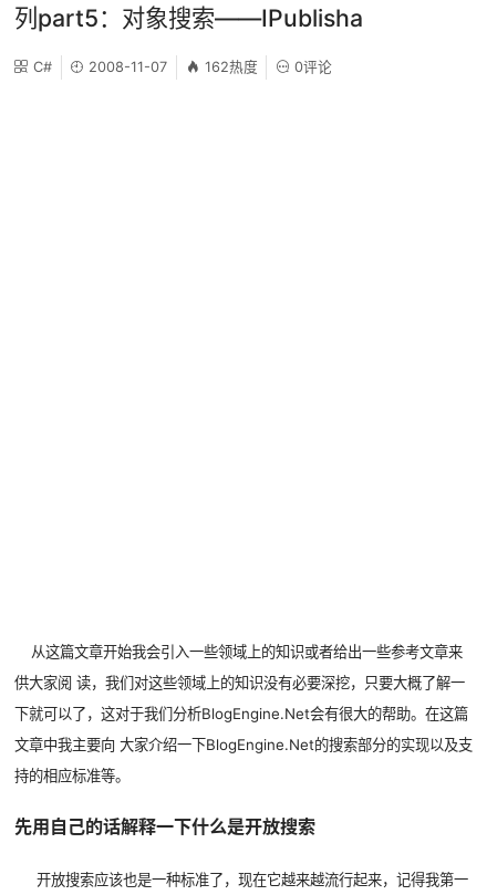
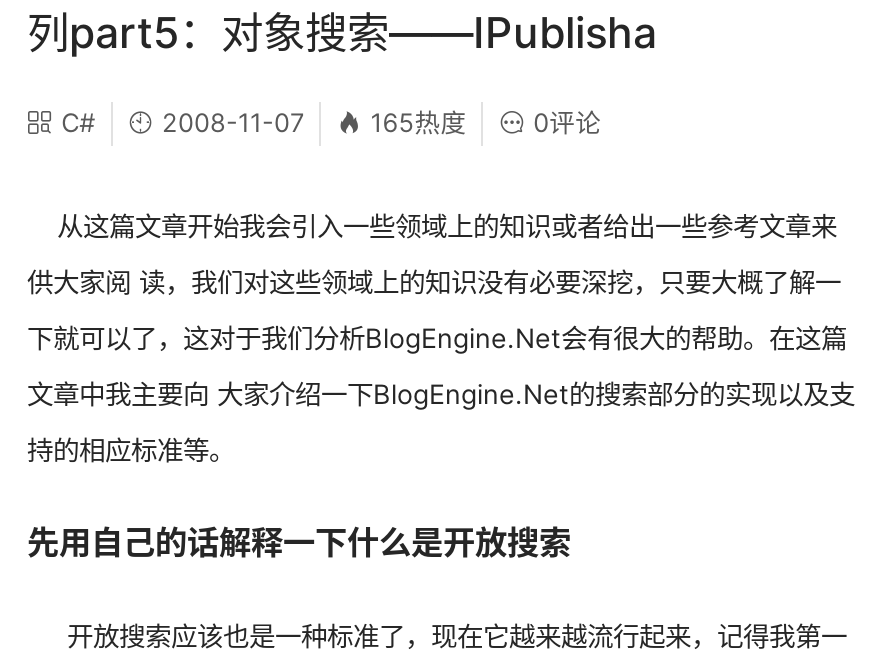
- 162热度
+ 165热度
